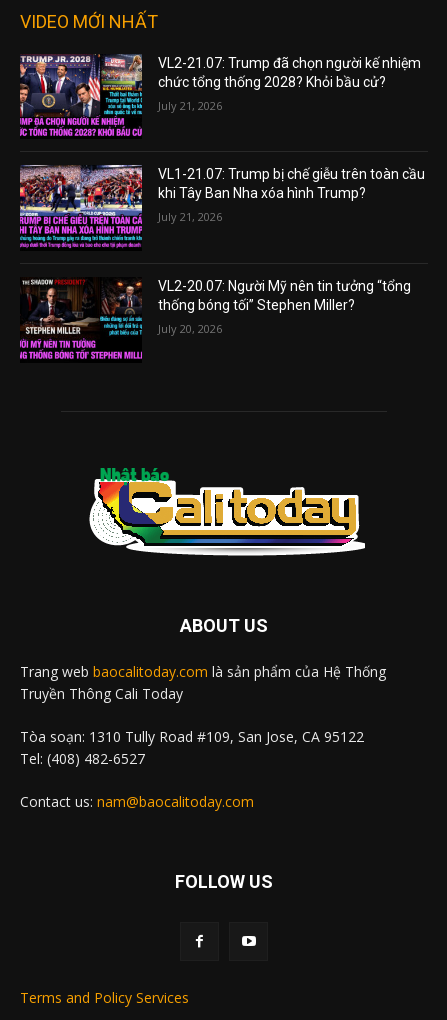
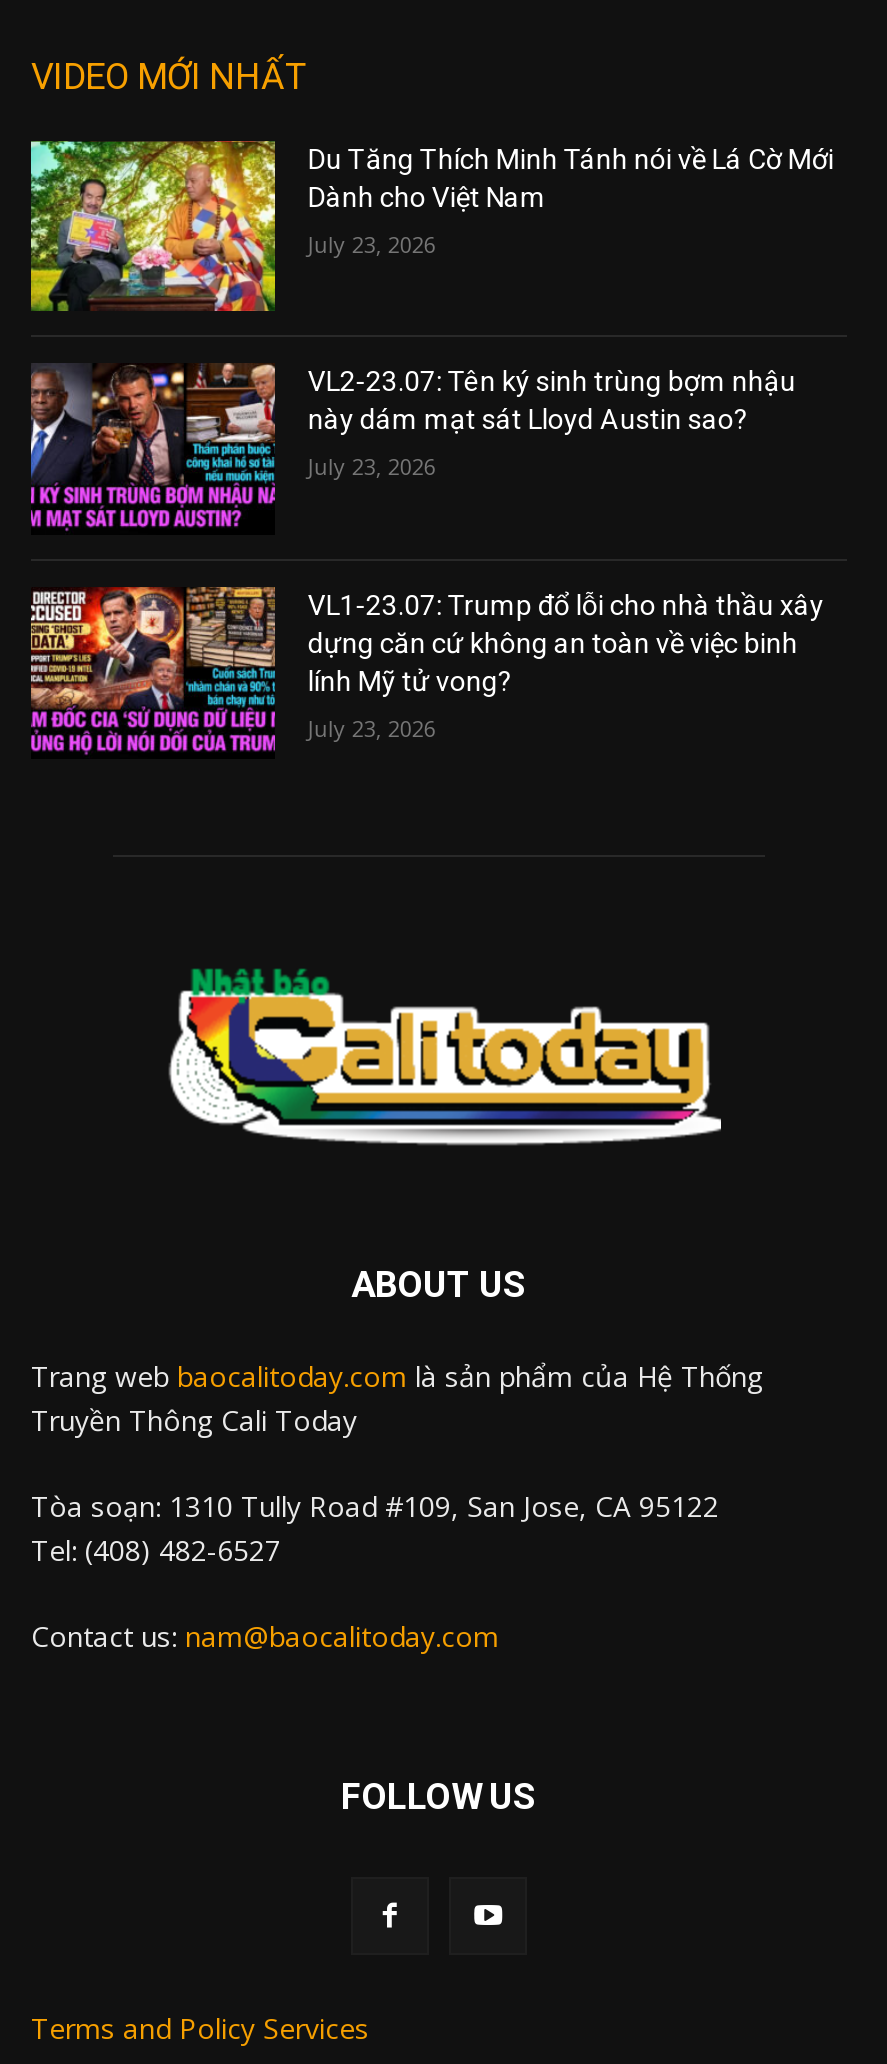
- [image]
- VL2-21.07: Trump đã chọn người kế nhiệm
- chức tổng thống 2028? Khỏi bầu cử?
+ [image]
+ Du Tăng Thích Minh Tánh nói về Lá Cờ Mới
+ Dành cho Việt Nam

- July 21, 2026
+ July 23, 2026

- [image]
- VL1-21.07: Trump bị chế giễu trên toàn cầu
- khi Tây Ban Nha xóa hình Trump?
+ [image]
+ VL2-23.07: Tên ký sinh trùng bợm nhậu
+ này dám mạt sát Lloyd Austin sao?

- July 21, 2026
+ July 23, 2026

- [image]
- VL2-20.07: Người Mỹ nên tin tưởng “tổng
- thống bóng tối” Stephen Miller?
+ [image]
+ VL1-23.07: Trump đổ lỗi cho nhà thầu xây
+ dựng căn cứ không an toàn về việc binh
+ lính Mỹ tử vong?

- July 20, 2026
+ July 23, 2026
